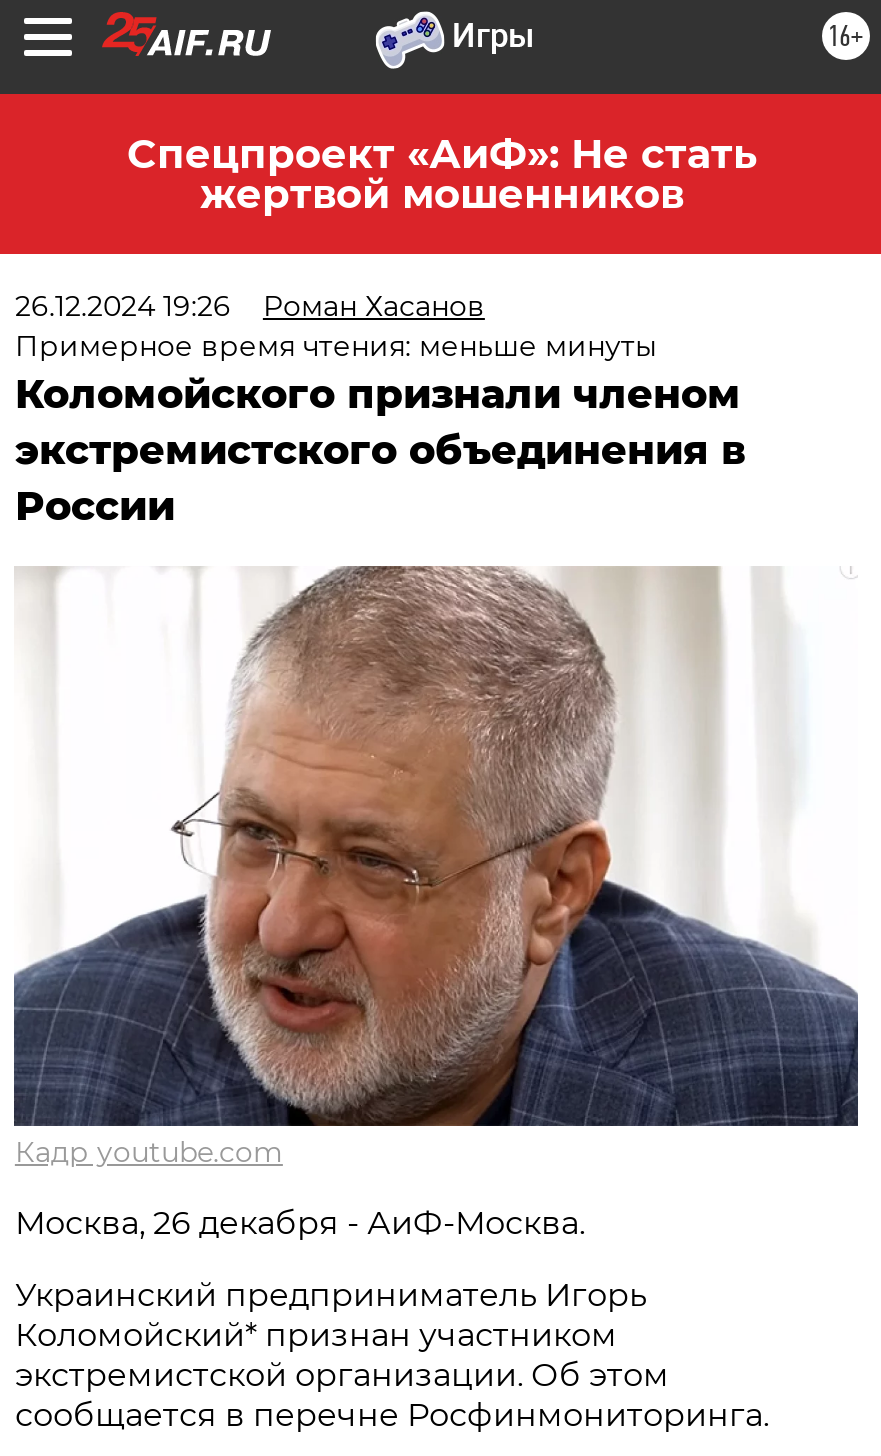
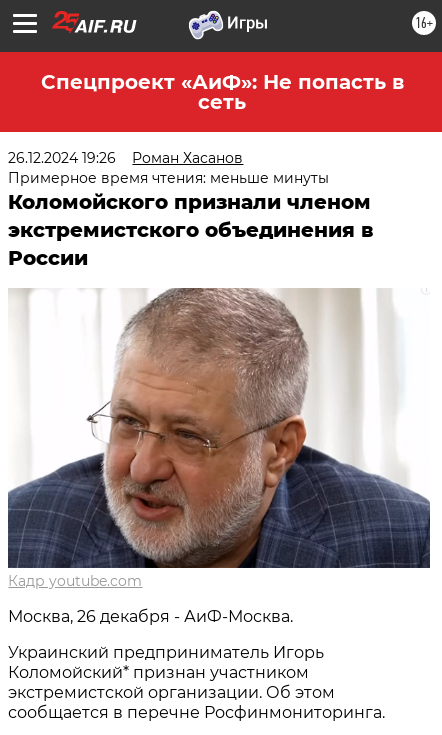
- Спецпроект «АиФ»: Не стать
- жертвой мошенников
+ Спецпроект «АиФ»: Не попасть в
+ сеть
